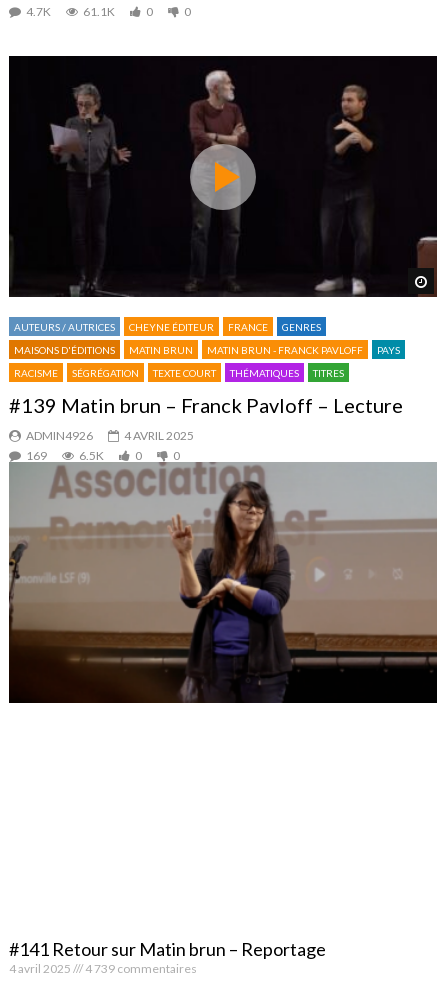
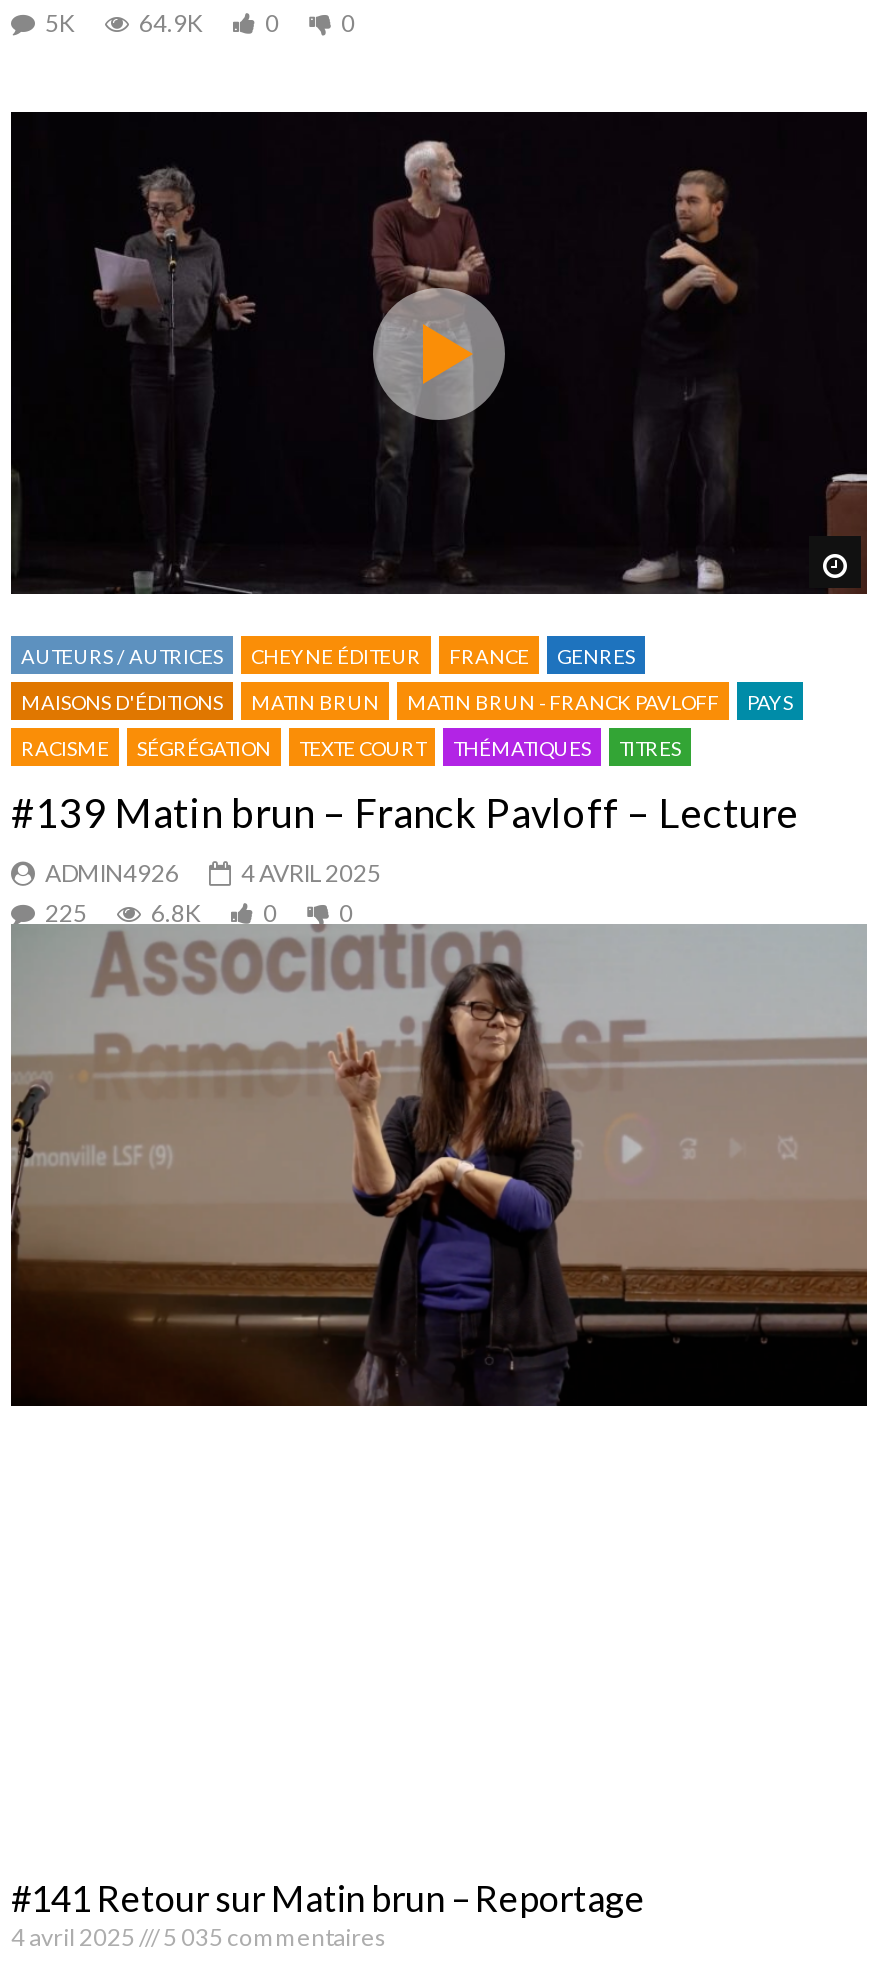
- 4.7K
- 61.1K
+ 5K
+ 64.9K

- 169
- 6.5K
+ 225
+ 6.8K

- 4 739 commentaires
+ 5 035 commentaires
